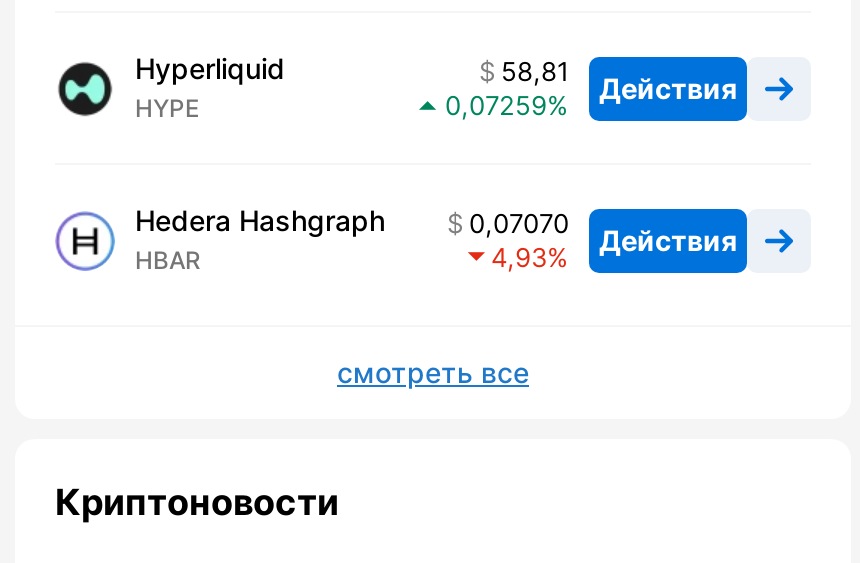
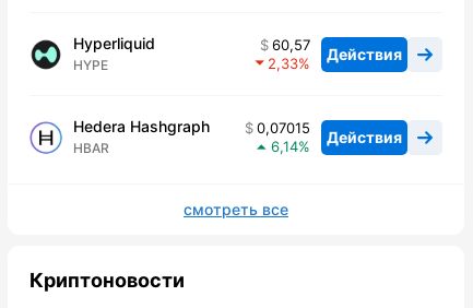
- 58,81 Действия
+ 60,57 Действия

- 0,07259
+ 2,33

- 0,07070 Действия
+ 0,07015 Действия

- 4,93
+ 6,14
